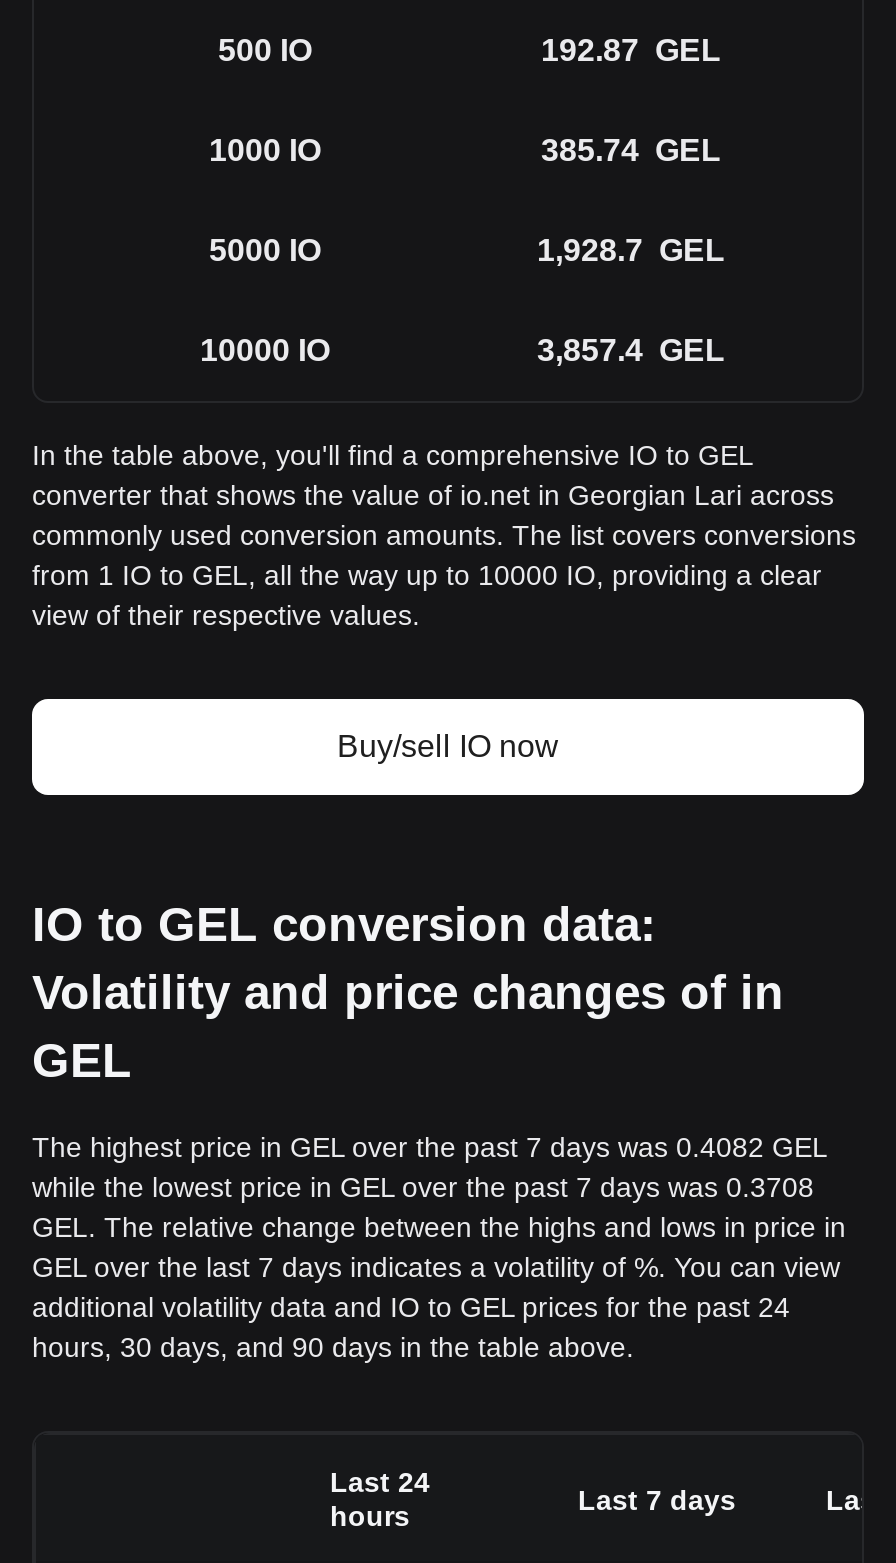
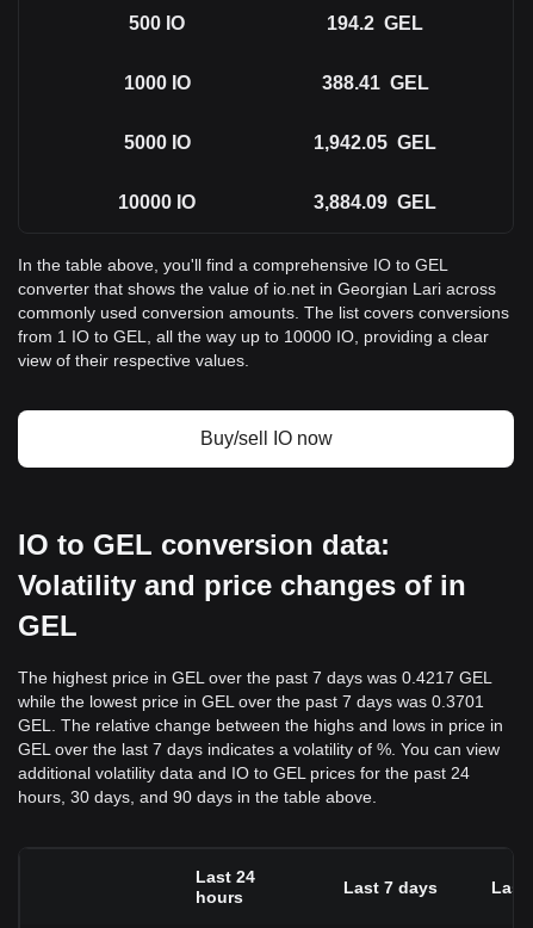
- 192.87 GEL
+ 194.2 GEL

- 385.74 GEL
+ 388.41 GEL

- 1,928.7 GEL
+ 1,942.05 GEL

- 3,857.4 GEL
+ 3,884.09 GEL

- The highest price in GEL over the past 7 days was 0.4082 GEL
+ The highest price in GEL over the past 7 days was 0.4217 GEL

- while the lowest price in GEL over the past 7 days was 0.3708
+ while the lowest price in GEL over the past 7 days was 0.3701
